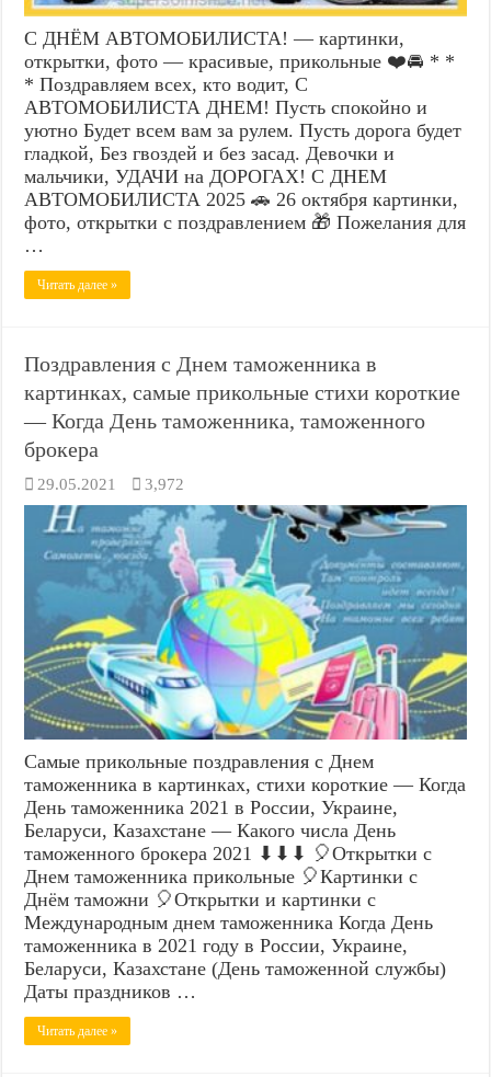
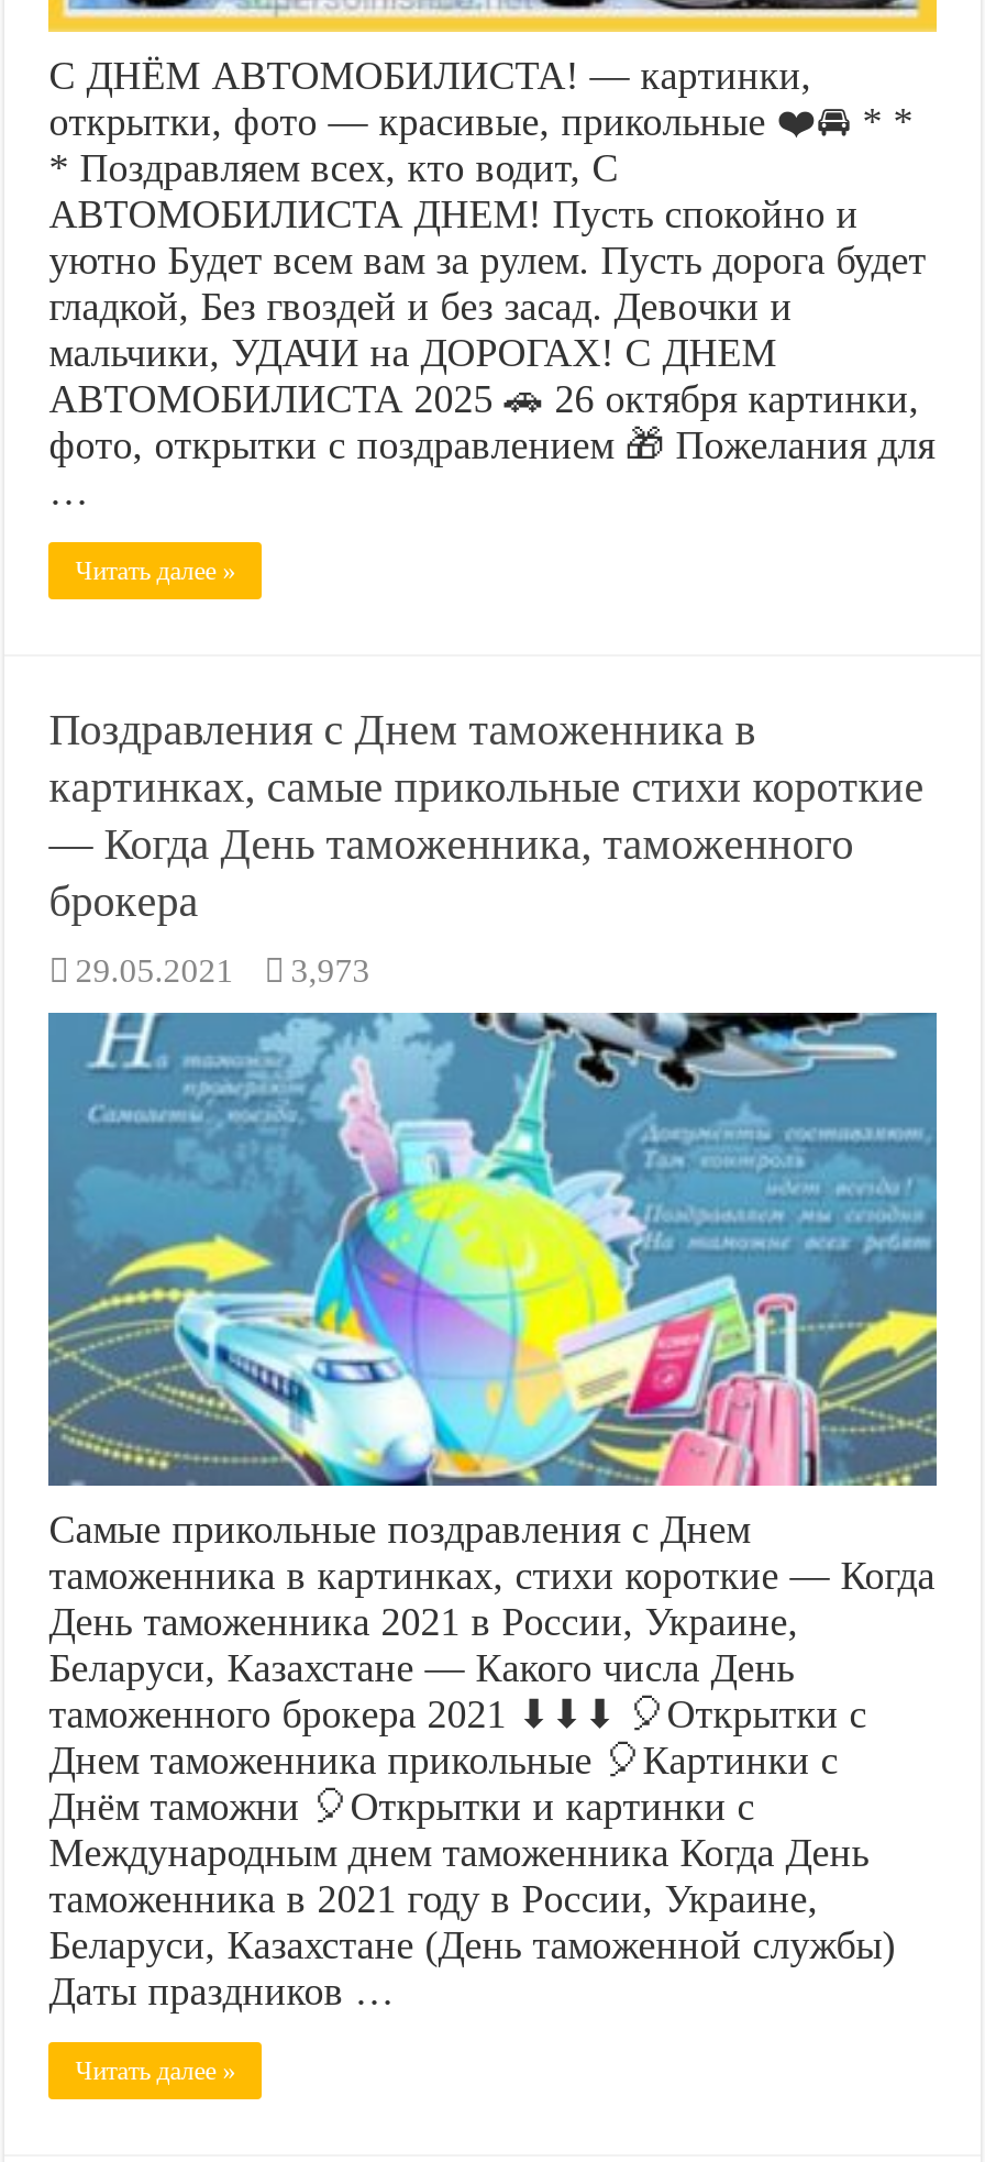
- 29.05.2021 3,972
+ 29.05.2021 3,973
